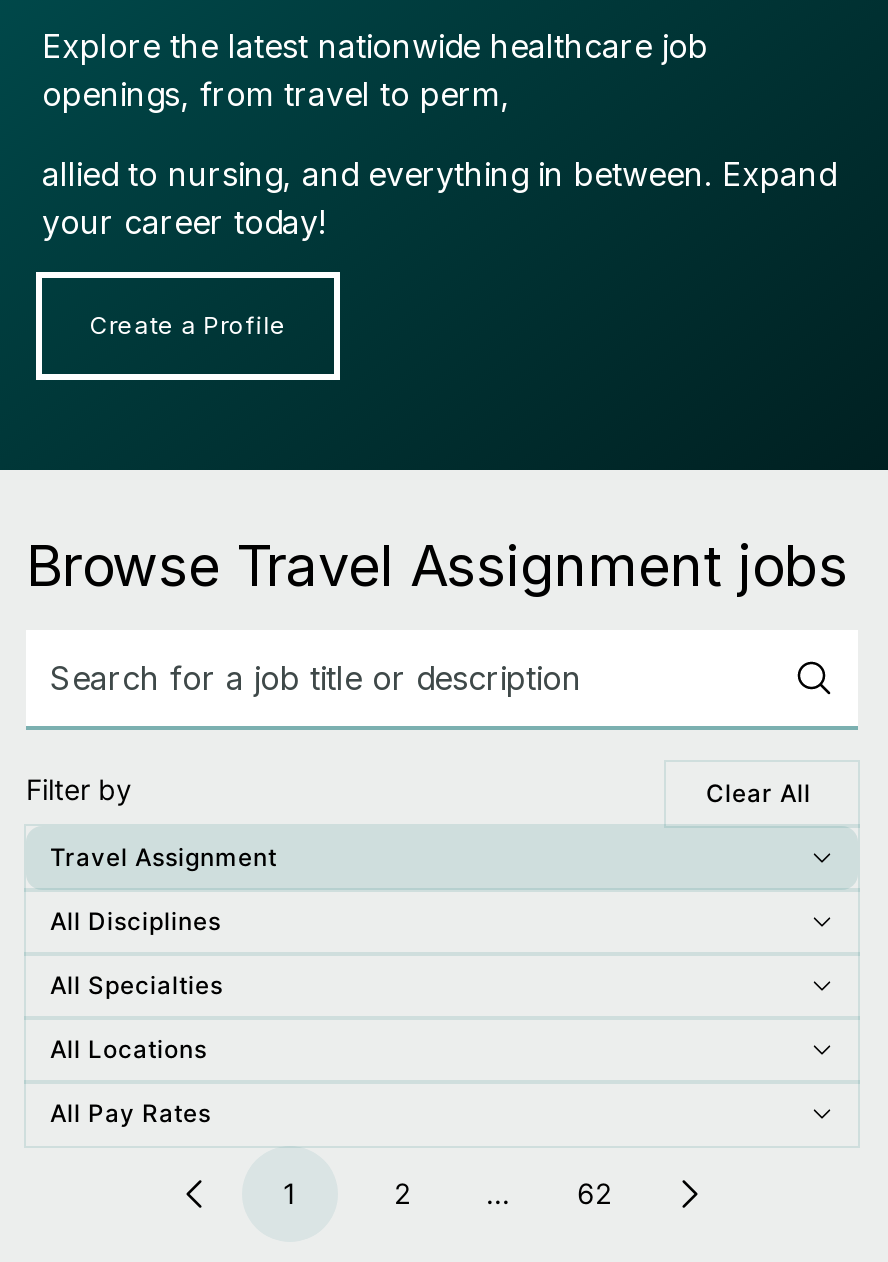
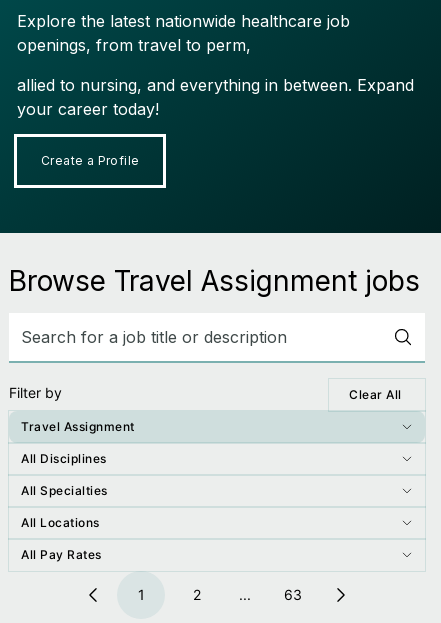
- 62
+ 63
